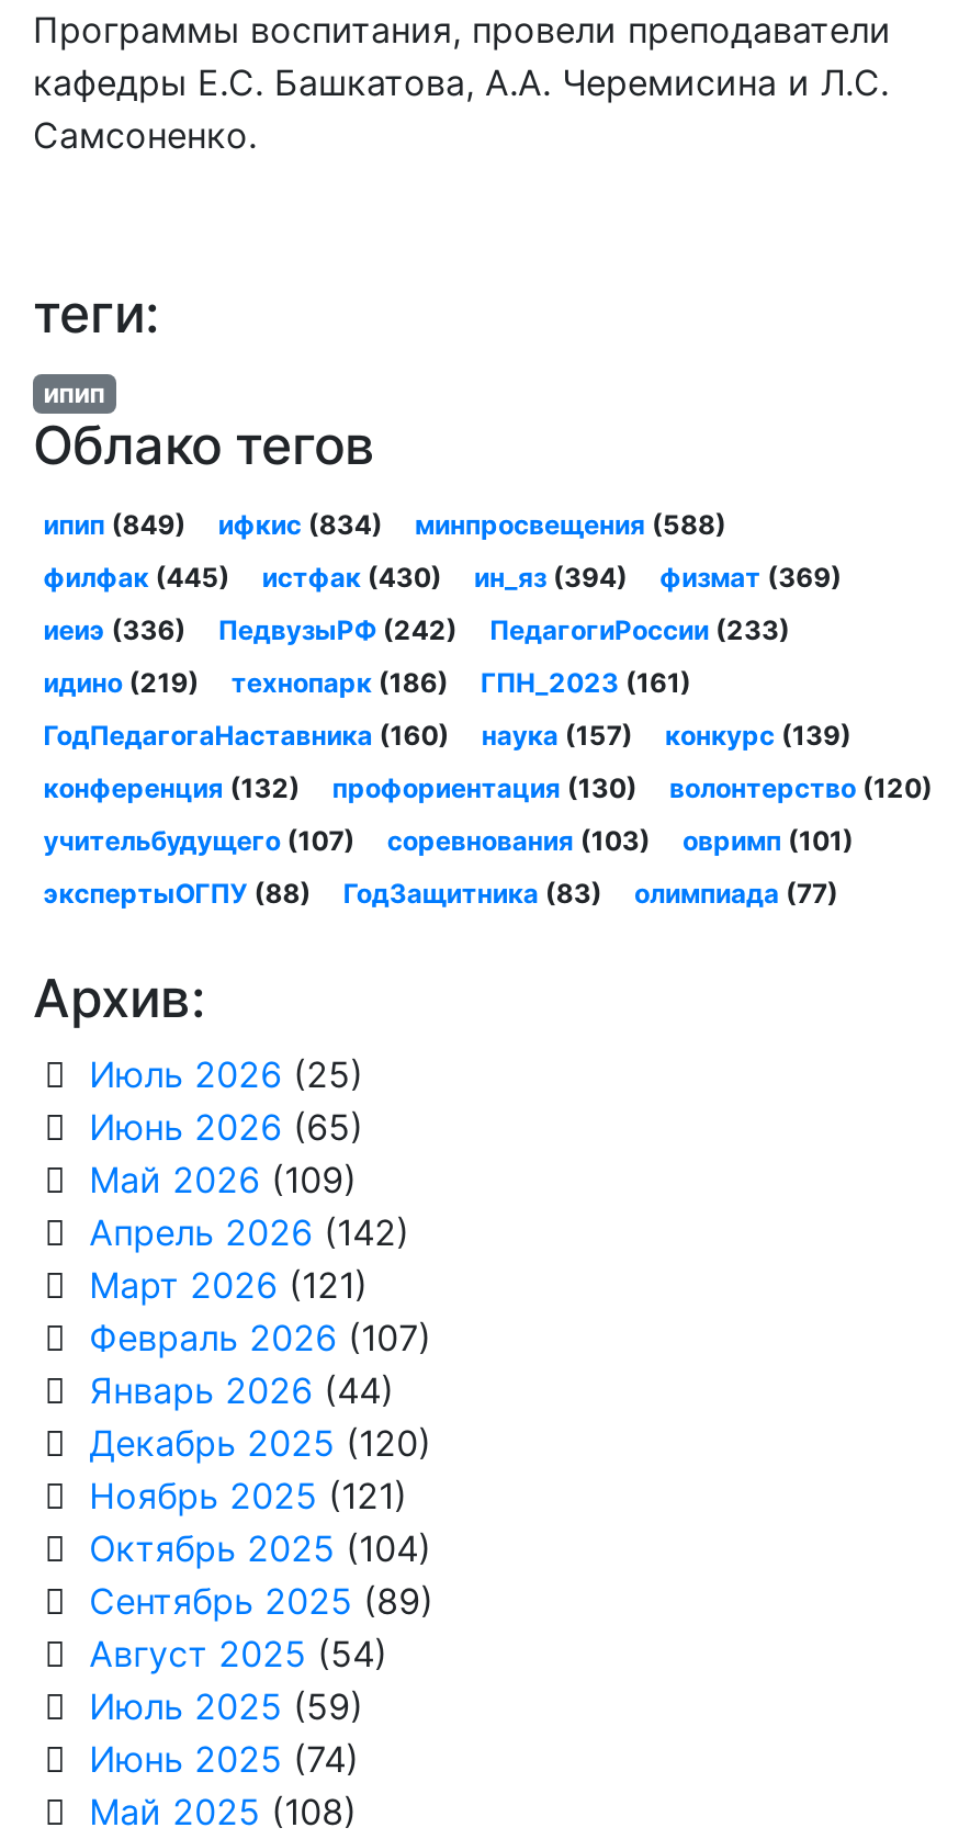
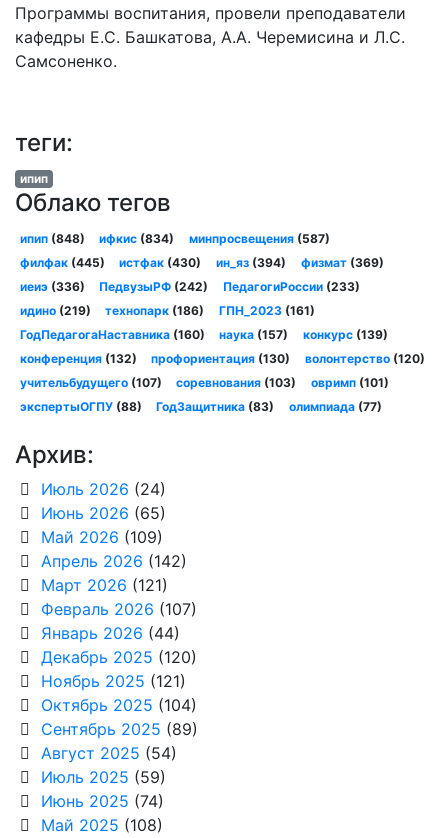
- ипип (849)
+ ипип (848)

- минпросвещения (588)
+ минпросвещения (587)

- Июль 2026 (25)
+ Июль 2026 (24)
